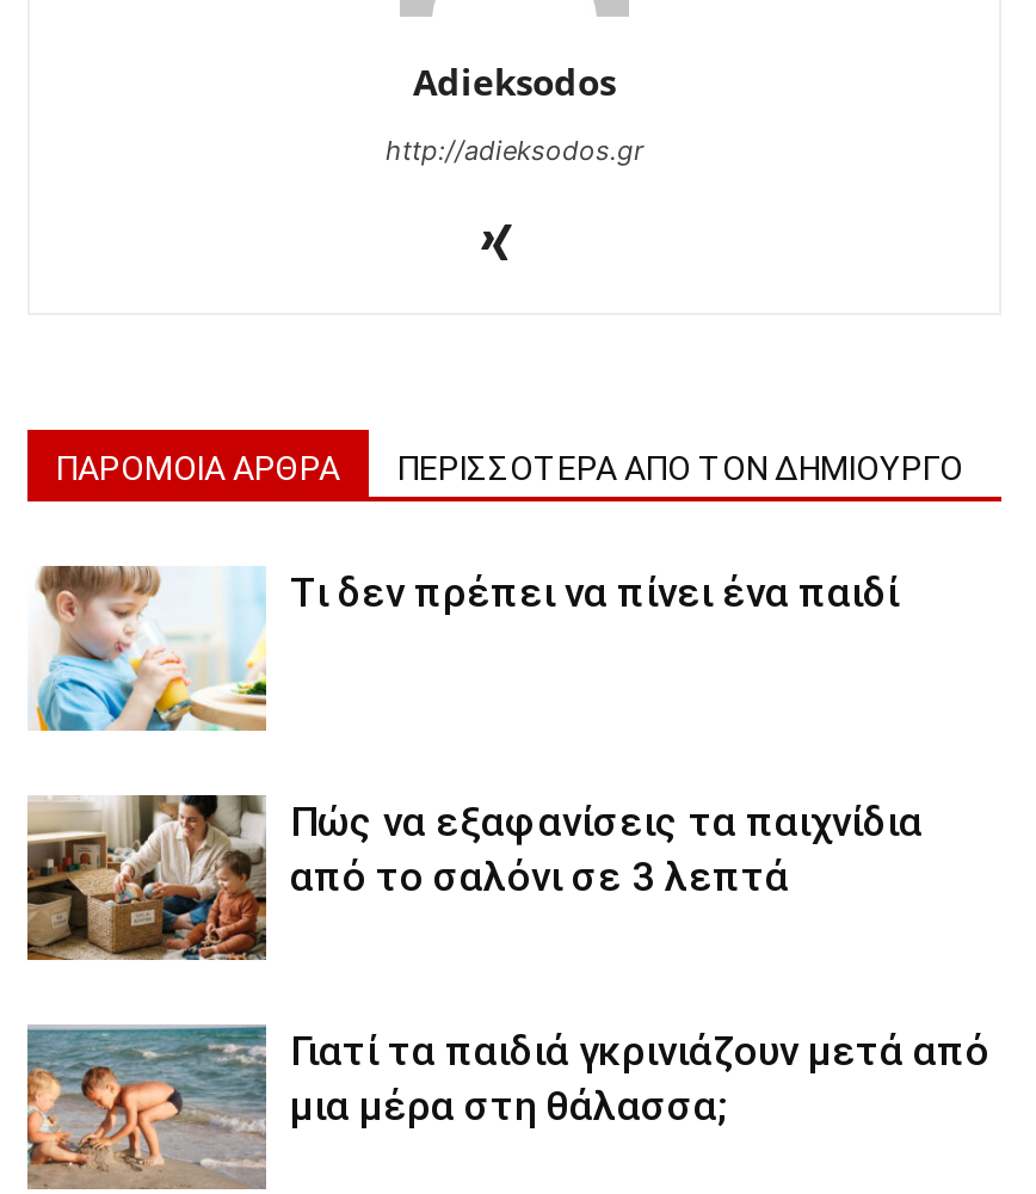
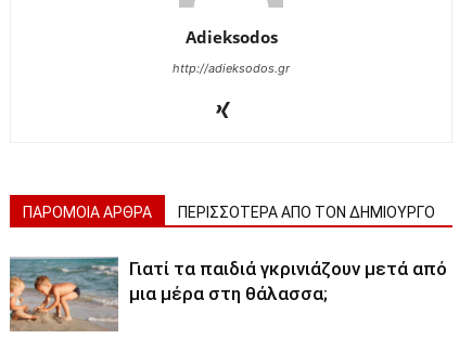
- [image]
- Τι δεν πρέπει να πίνει ένα παιδί

- [image]
- Πώς να εξαφανίσεις τα παιχνίδια
- από το σαλόνι σε 3 λεπτά
